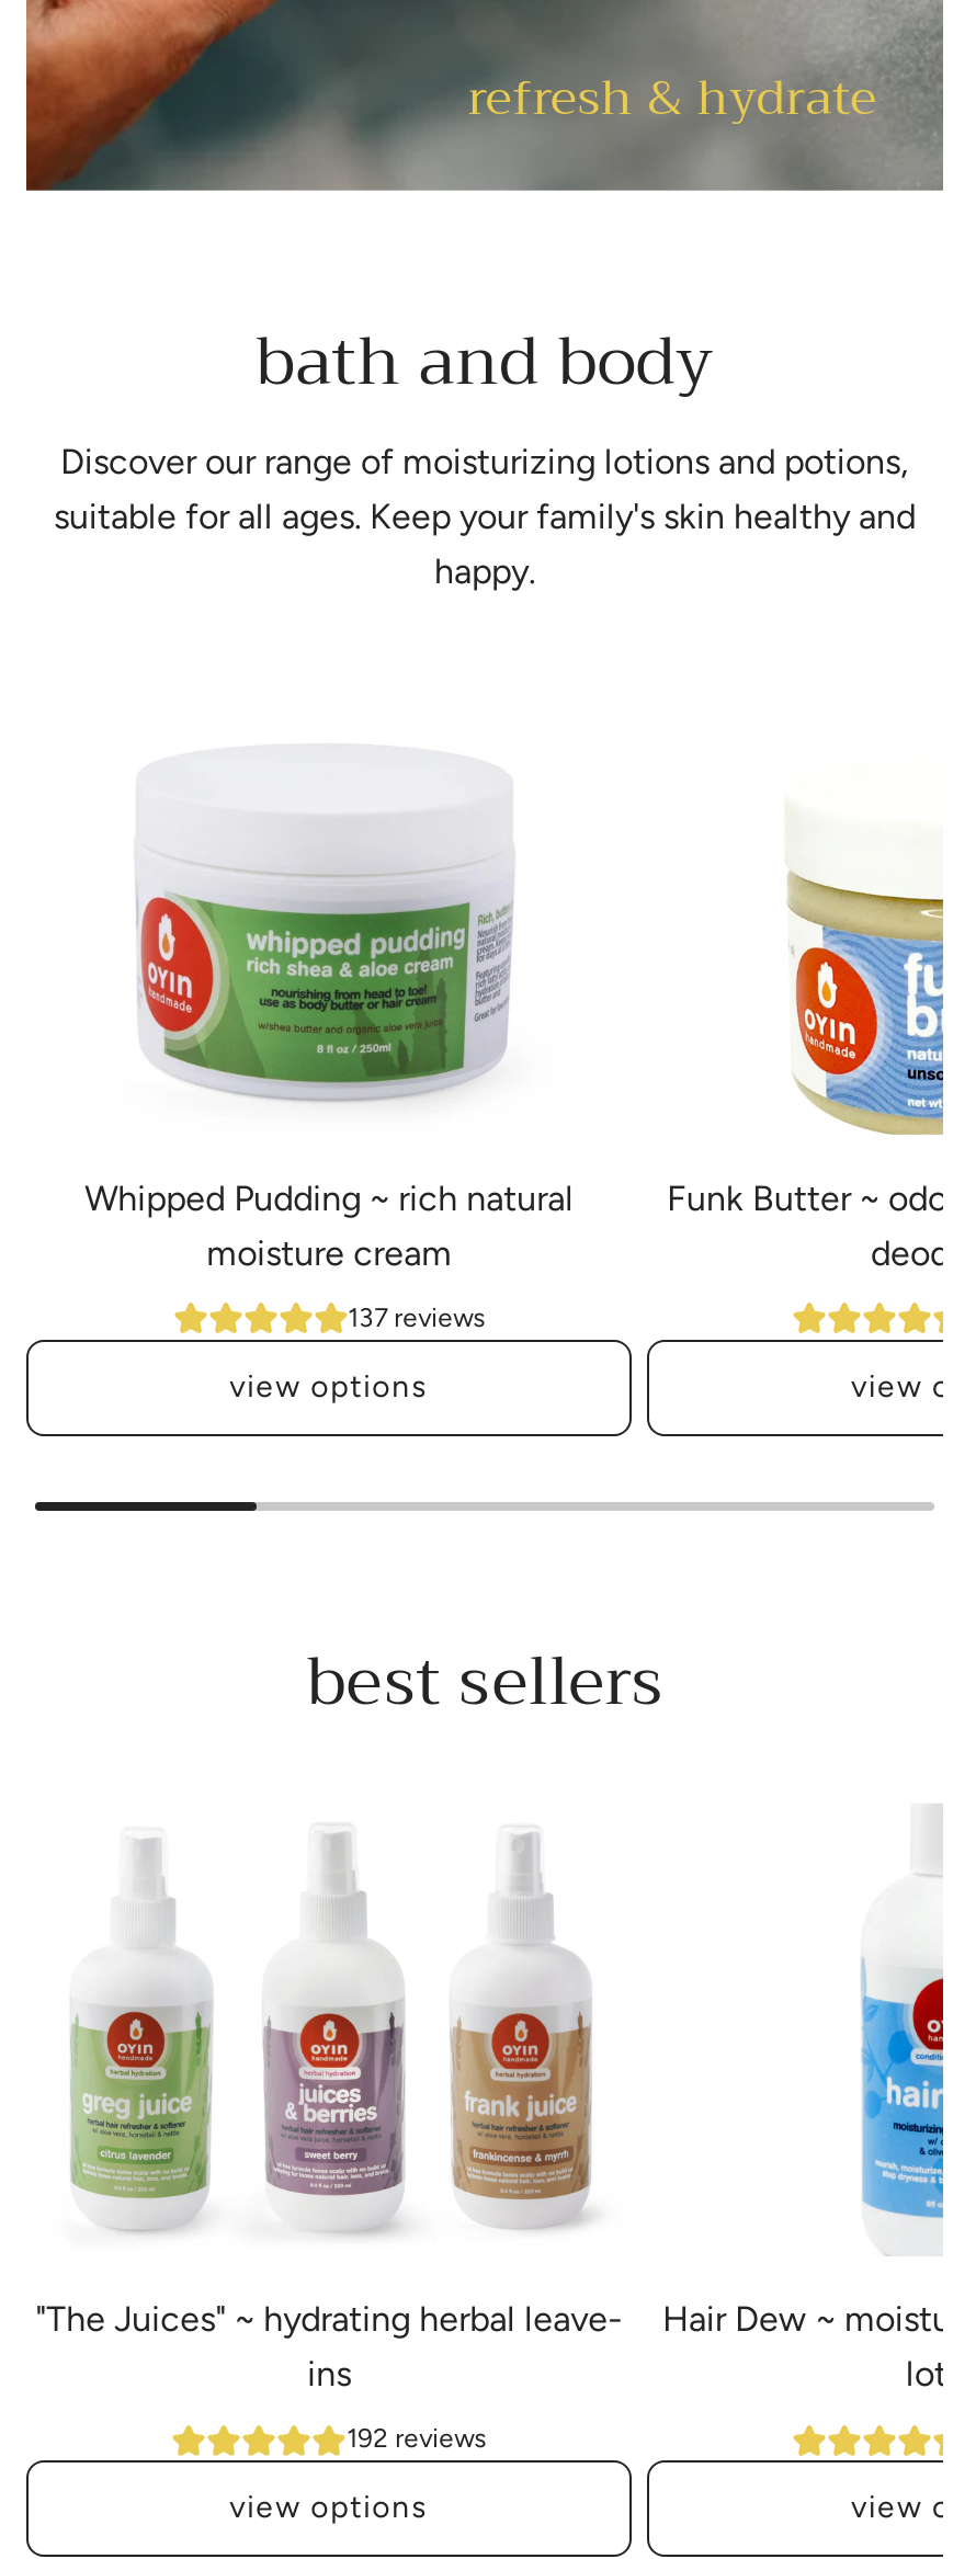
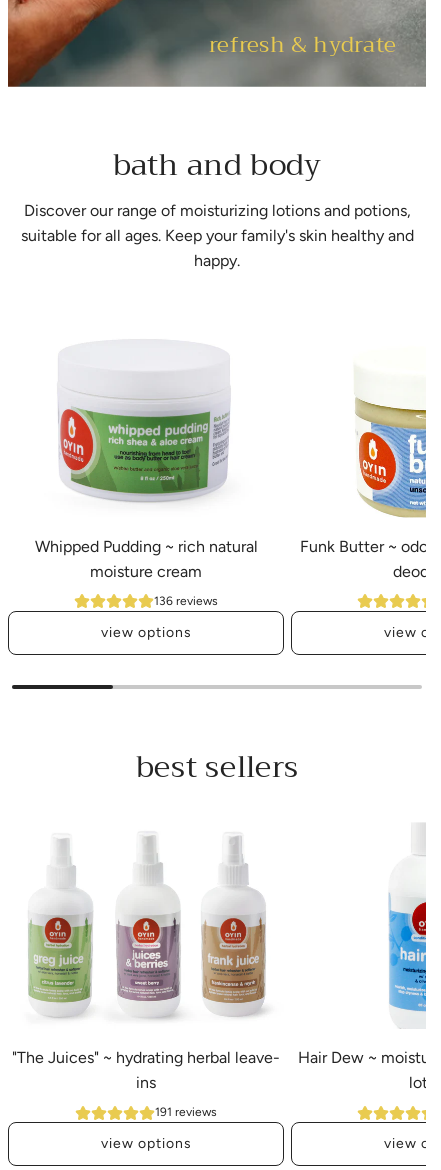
- 137 reviews
+ 136 reviews

- 192 reviews
+ 191 reviews
